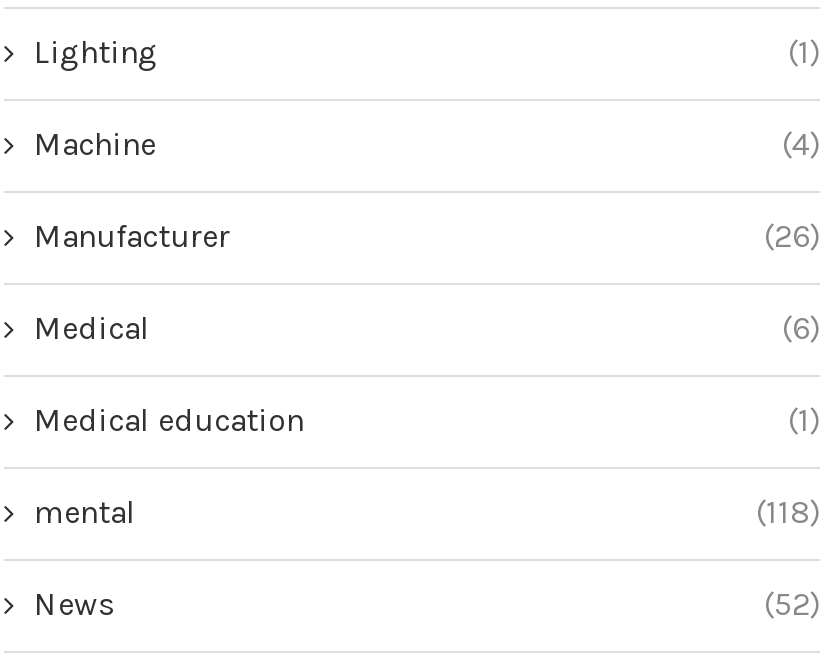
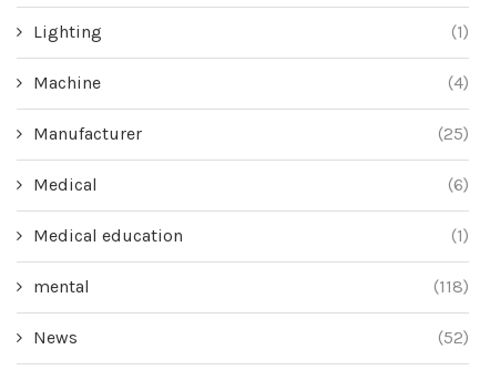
- (26)
+ (25)
